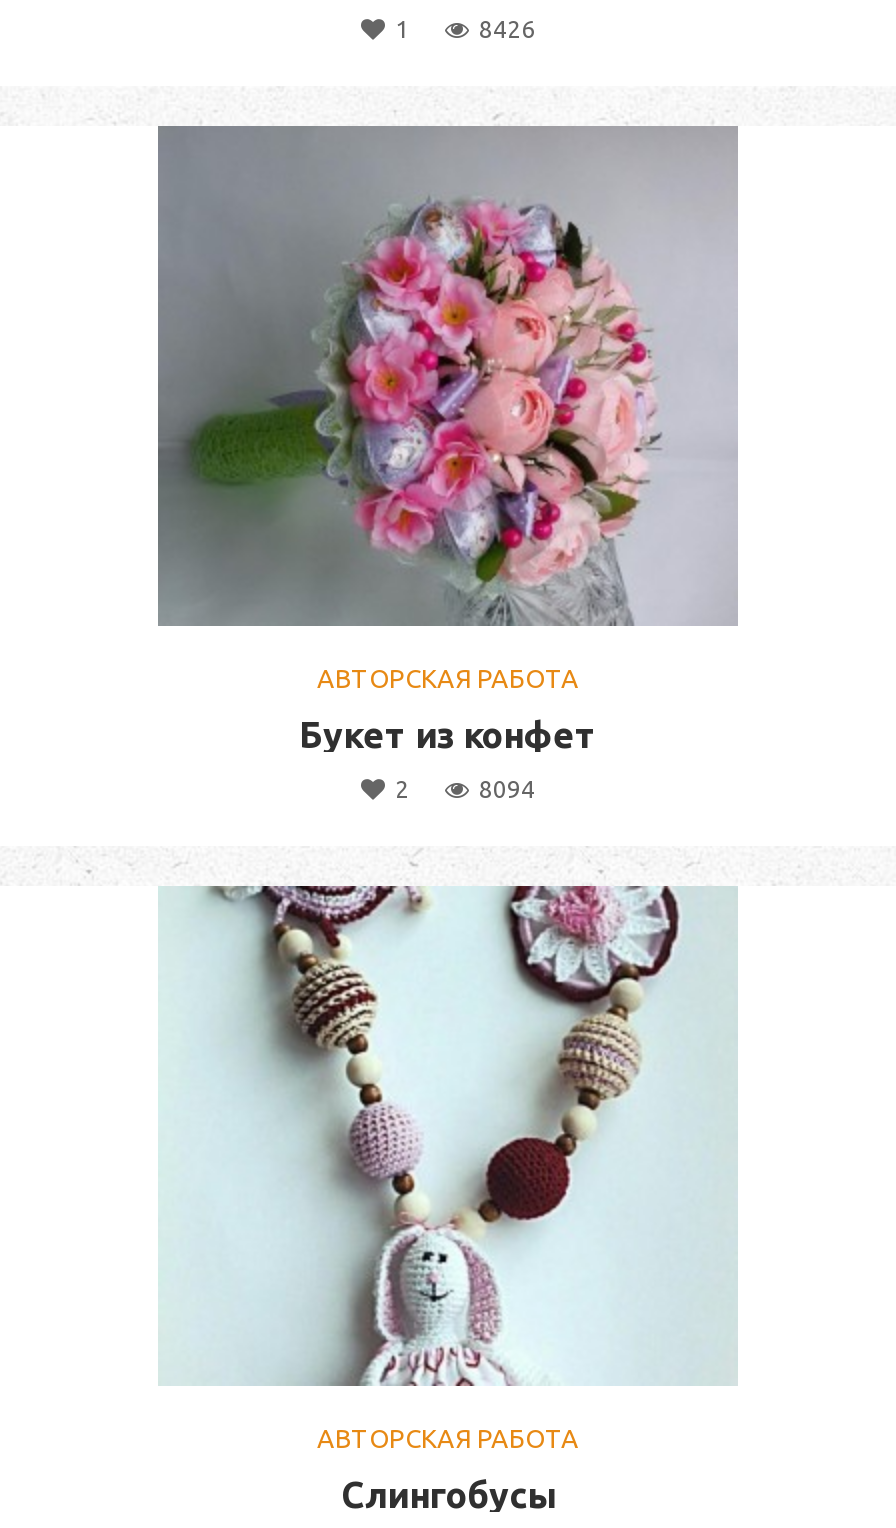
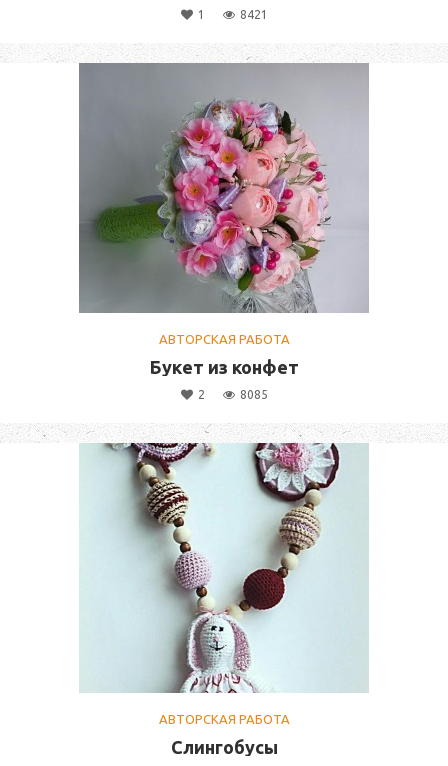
- 8426
+ 8421

- 8094
+ 8085
